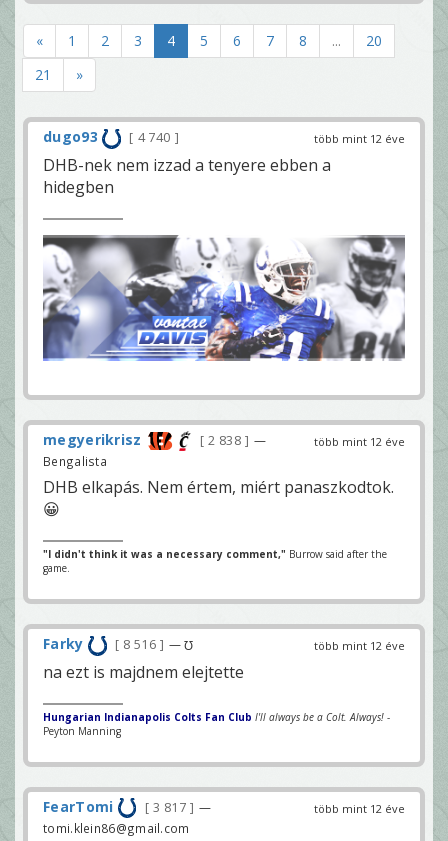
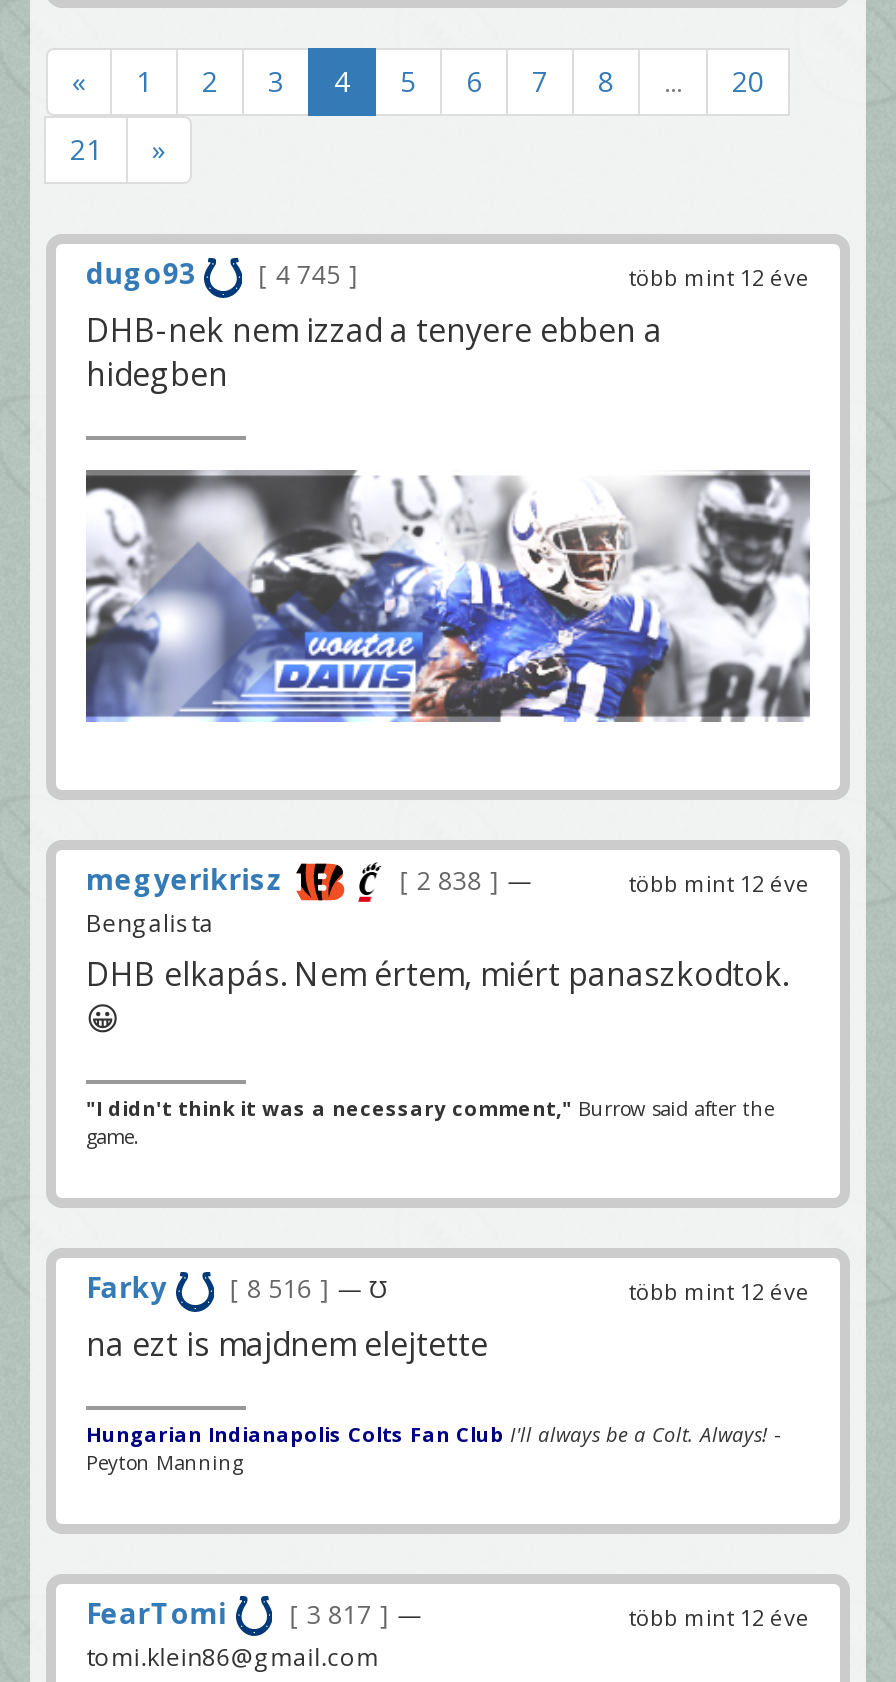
- 4 740
+ 4 745
